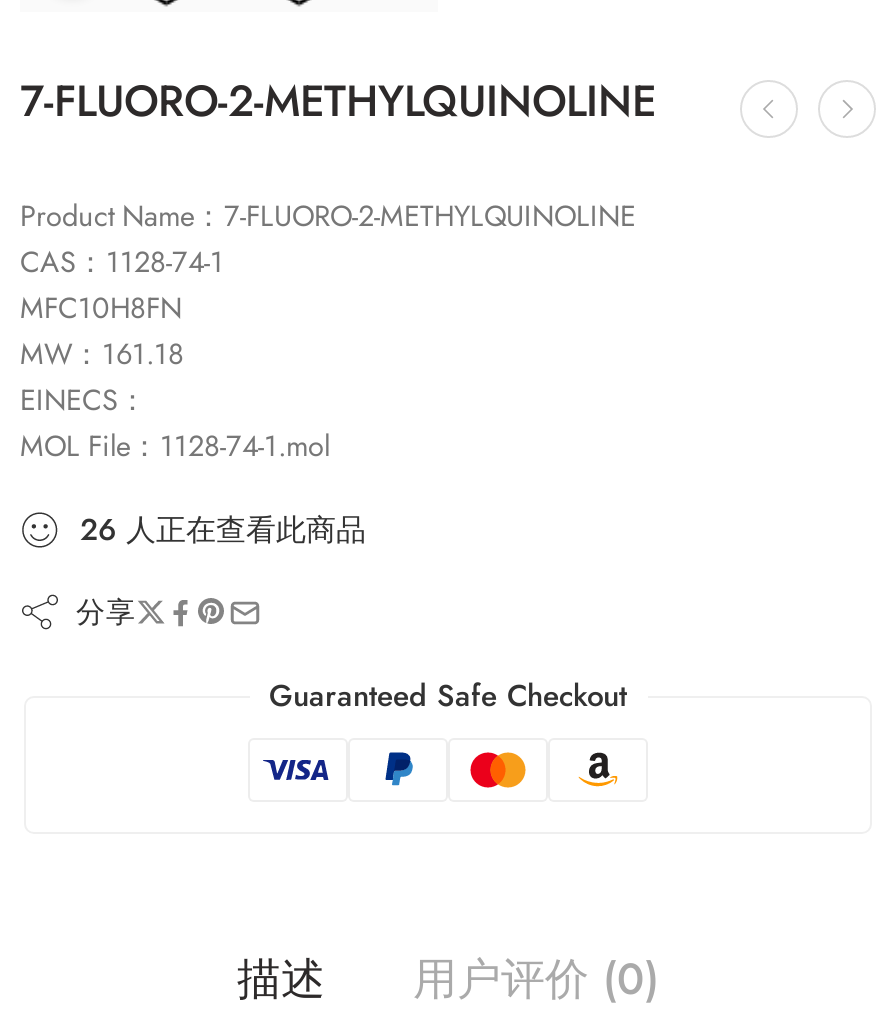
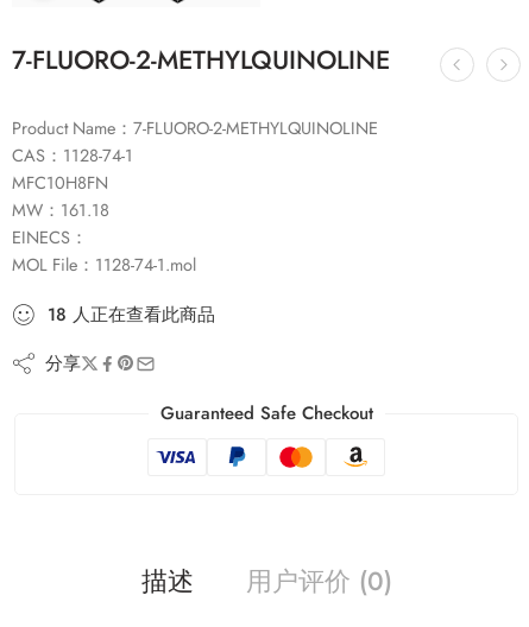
- 26 人正在查看此商品
+ 18 人正在查看此商品
